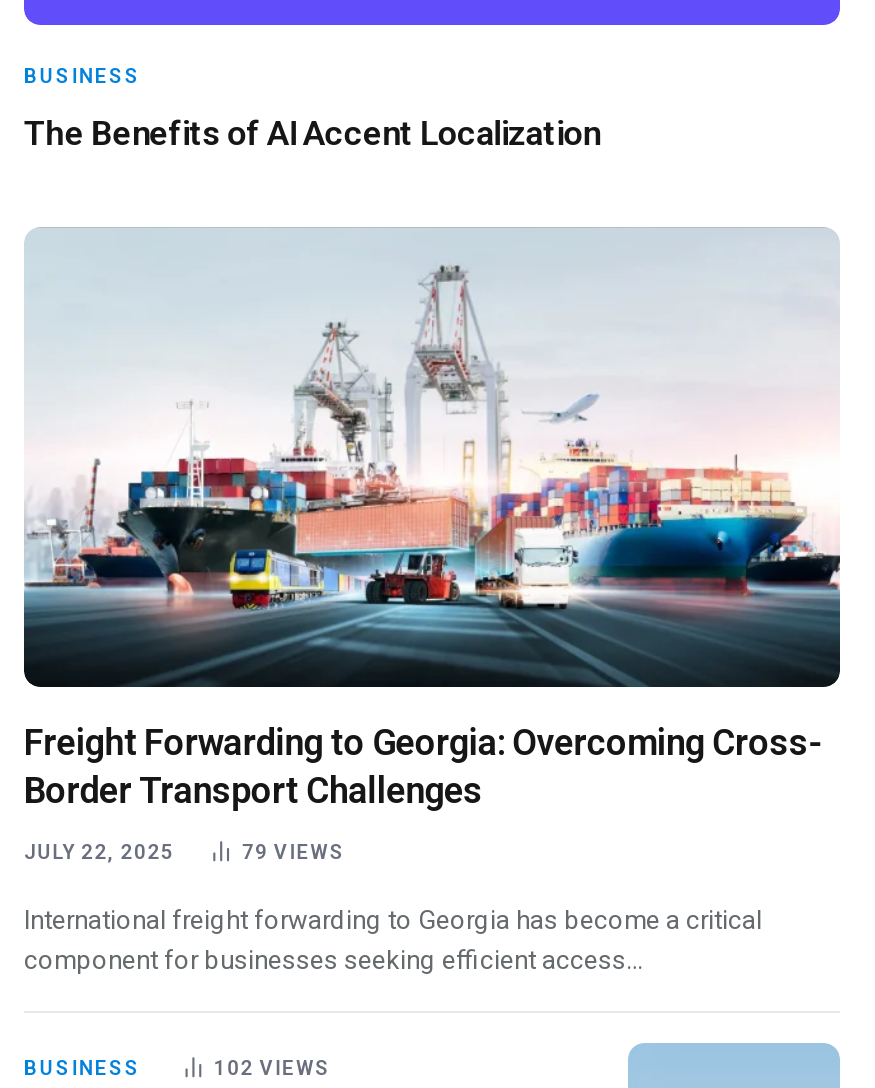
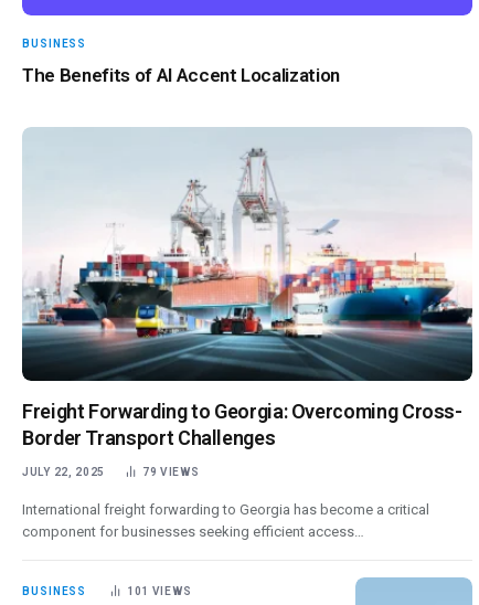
- 102 VIEWS
+ 101 VIEWS
